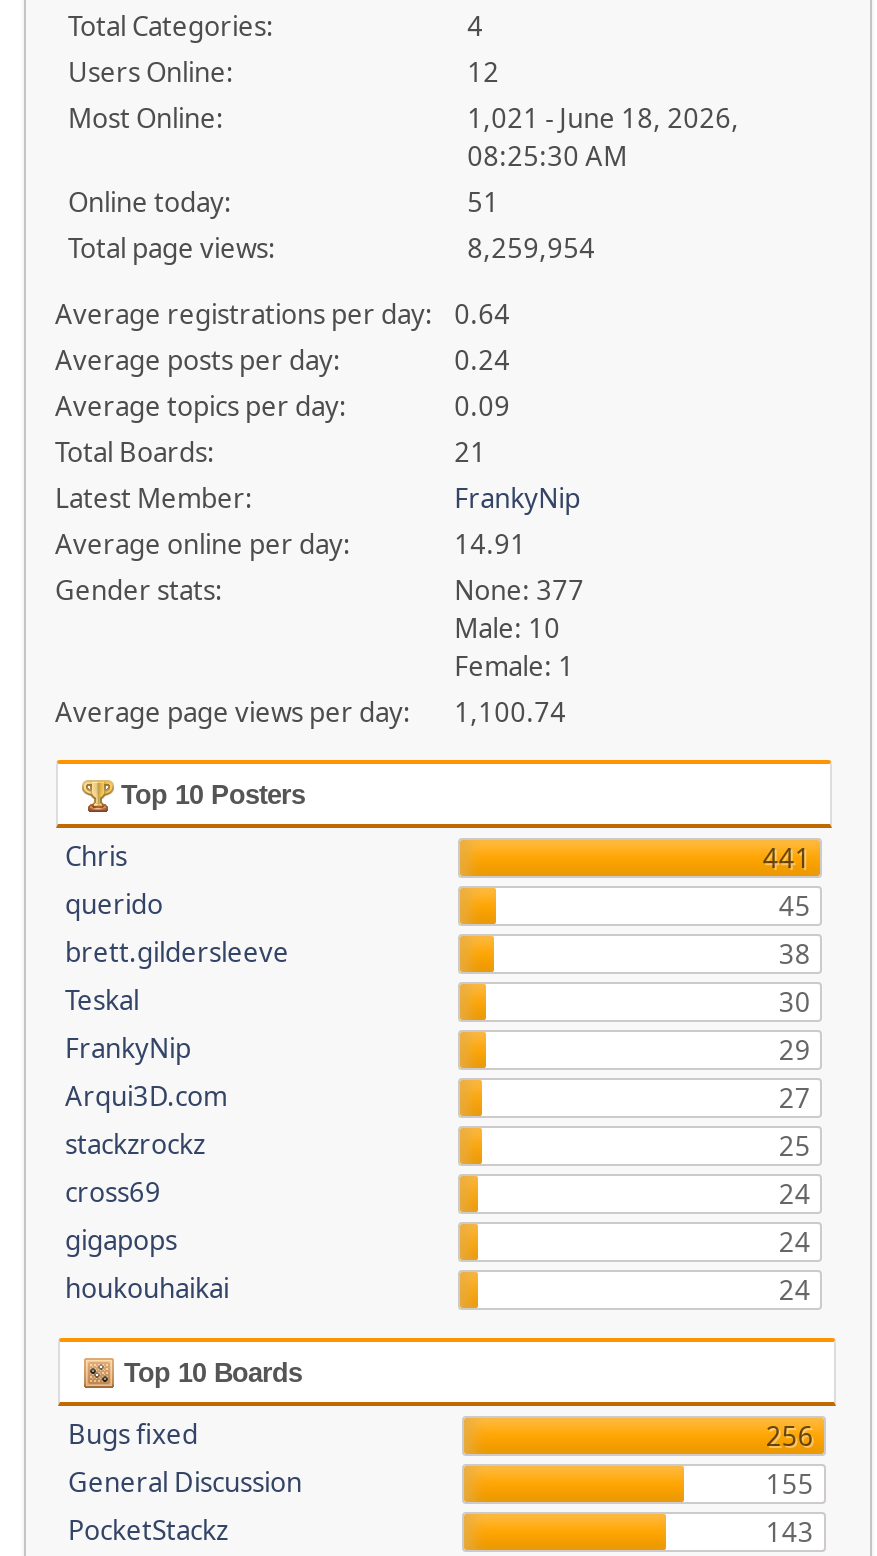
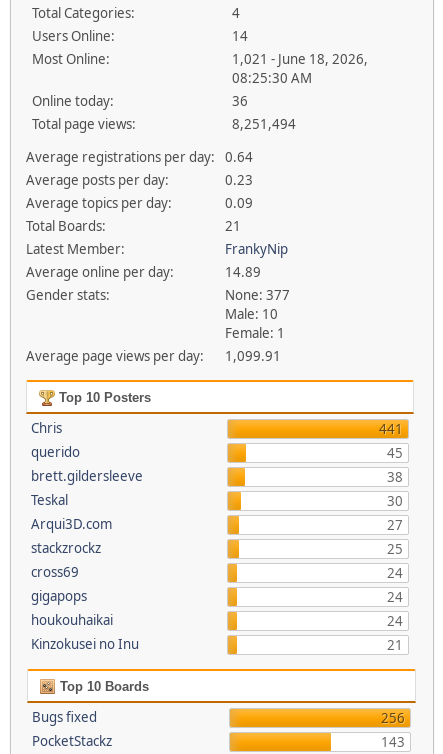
- 12
+ 14

- 51
+ 36

- 8,259,954
+ 8,251,494

- 0.24
+ 0.23

- 14.91
+ 14.89

- Average page views per day: 1,100.74
+ Average page views per day: 1,099.91

- FrankyNip
- 29

+ Kinzokusei no Inu
+ 21

- General Discussion
- 155
